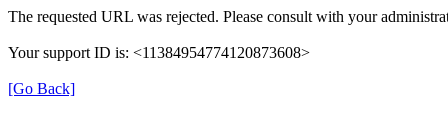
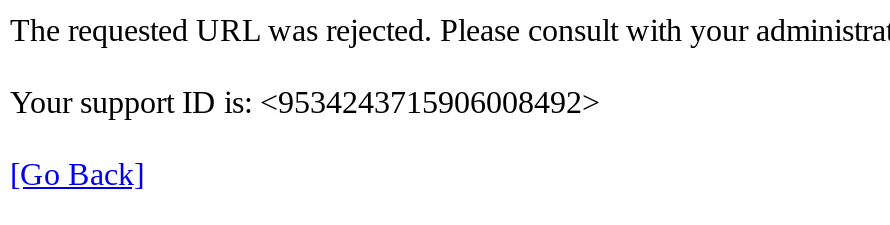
- Your support ID is: <11384954774120873608>
+ Your support ID is: <9534243715906008492>
